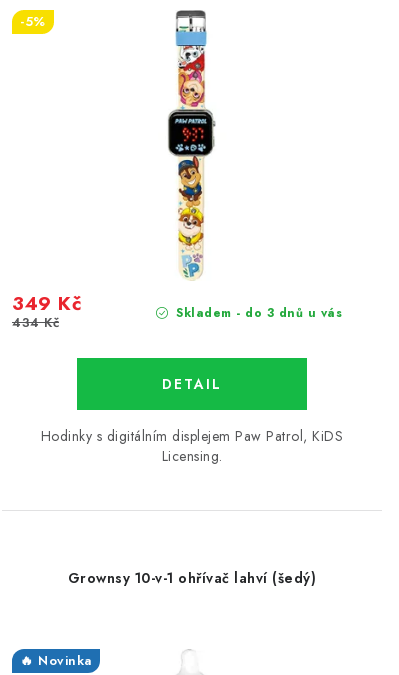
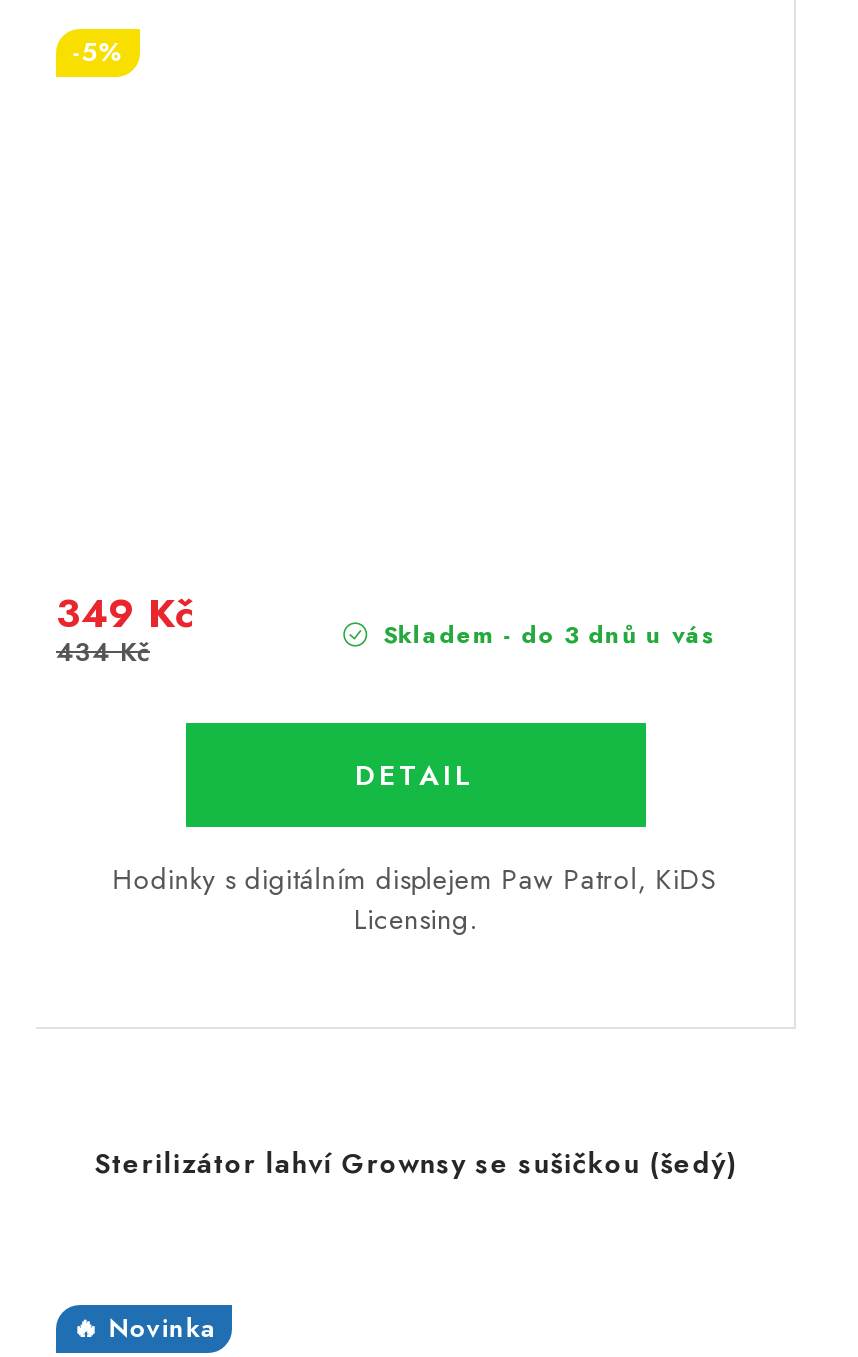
- [image]

- Grownsy 10-v-1 ohřívač lahví (šedý)
+ Sterilizátor lahví Grownsy se sušičkou (šedý)
